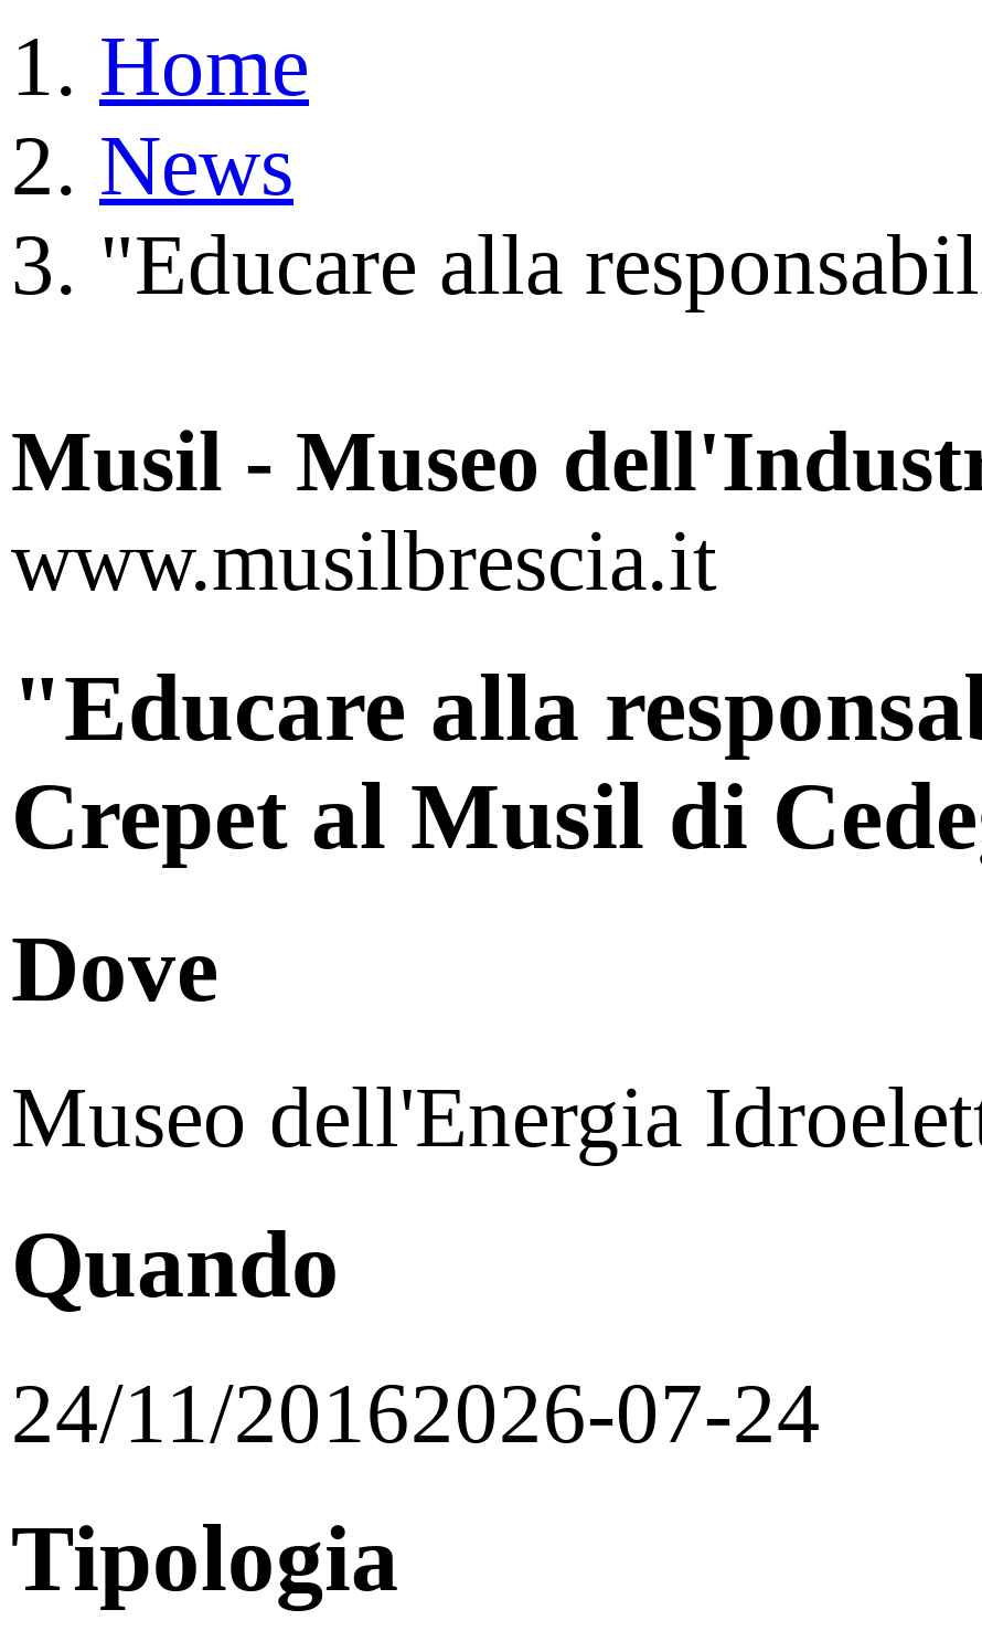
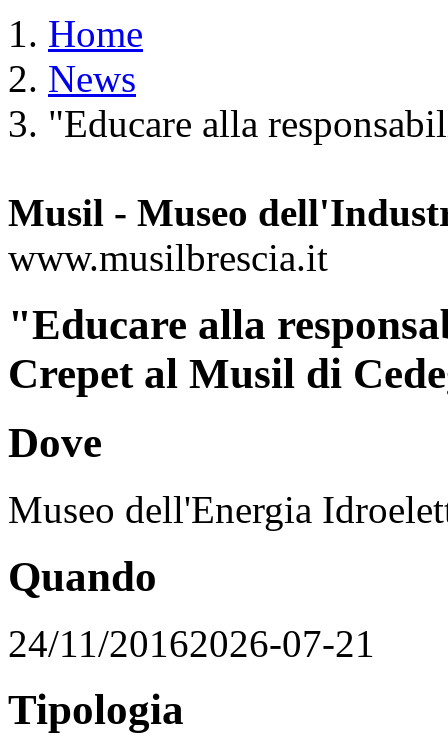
- 24/11/20162026-07-24
+ 24/11/20162026-07-21
